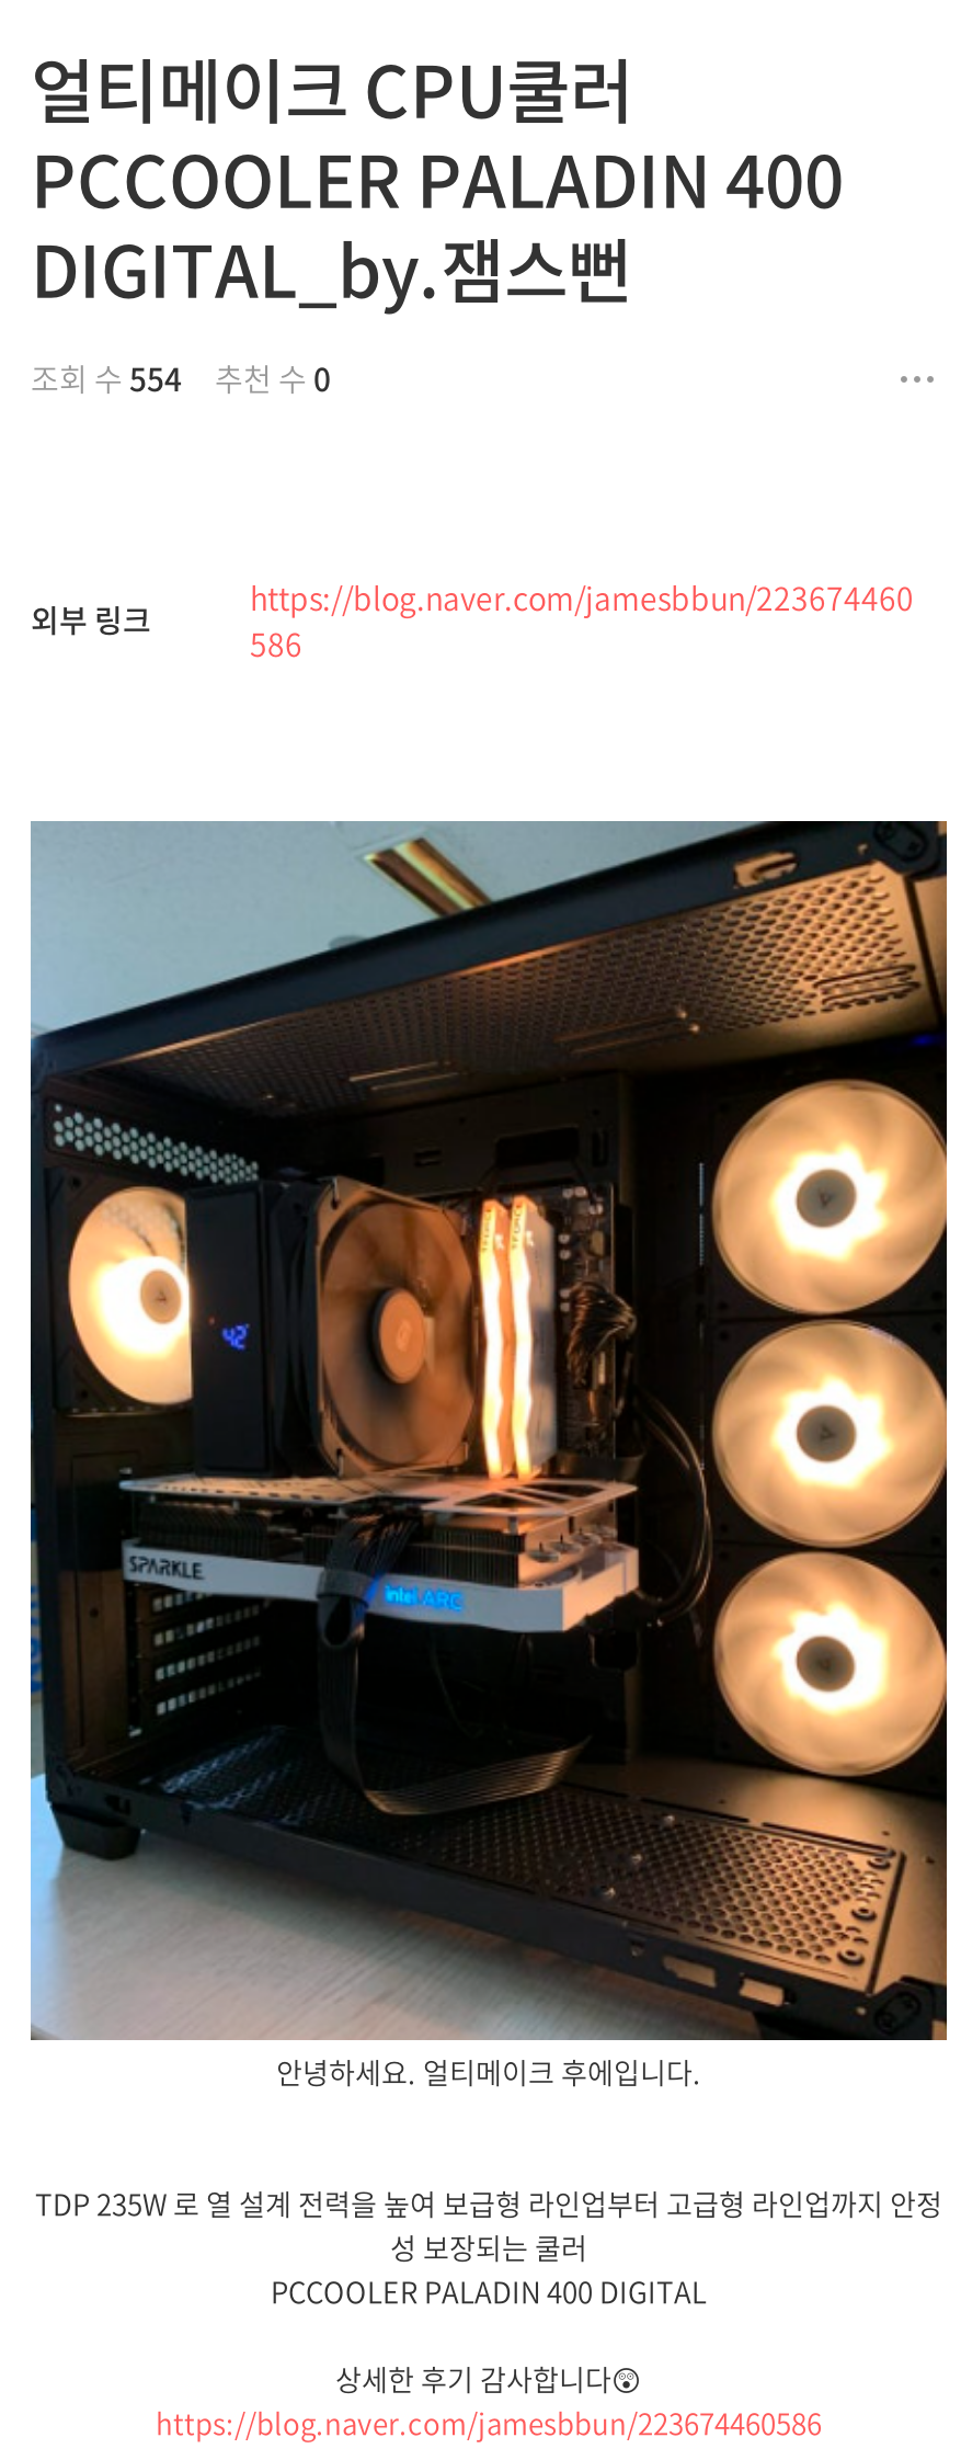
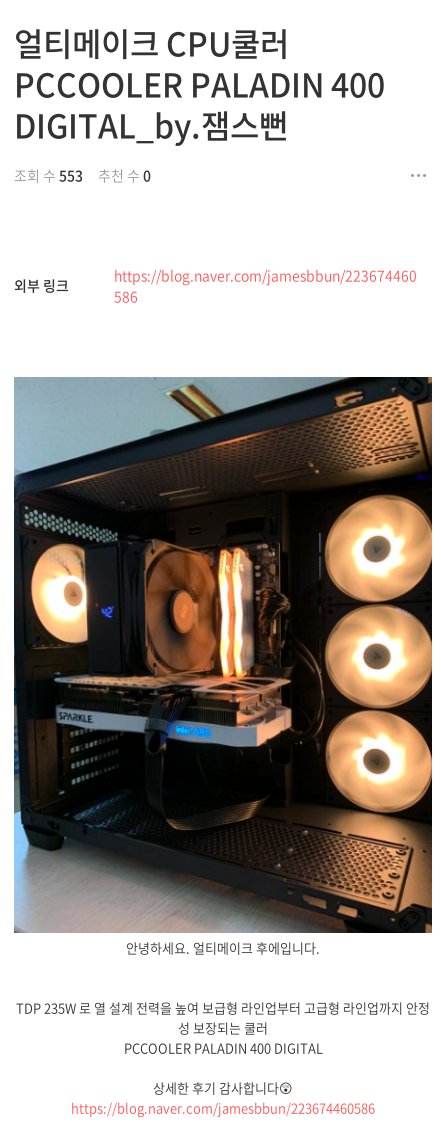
- 조회 수 554 추천 수 0
+ 조회 수 553 추천 수 0
